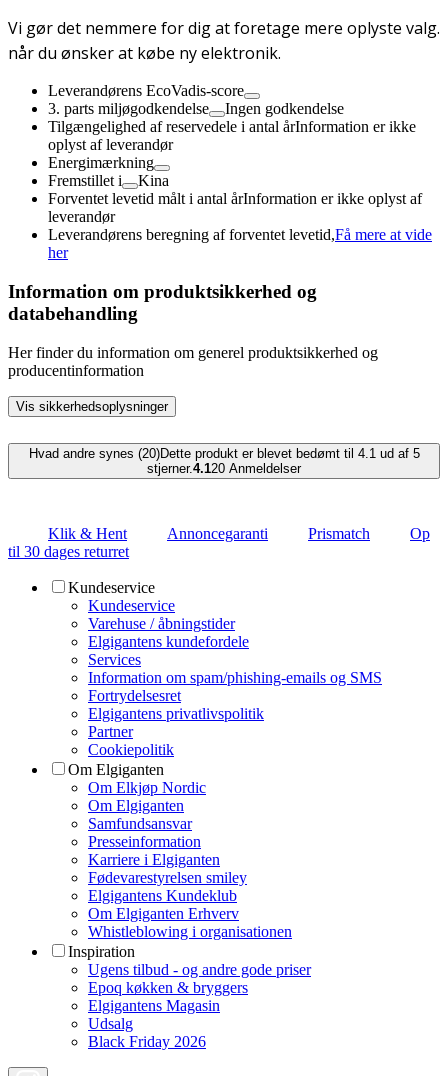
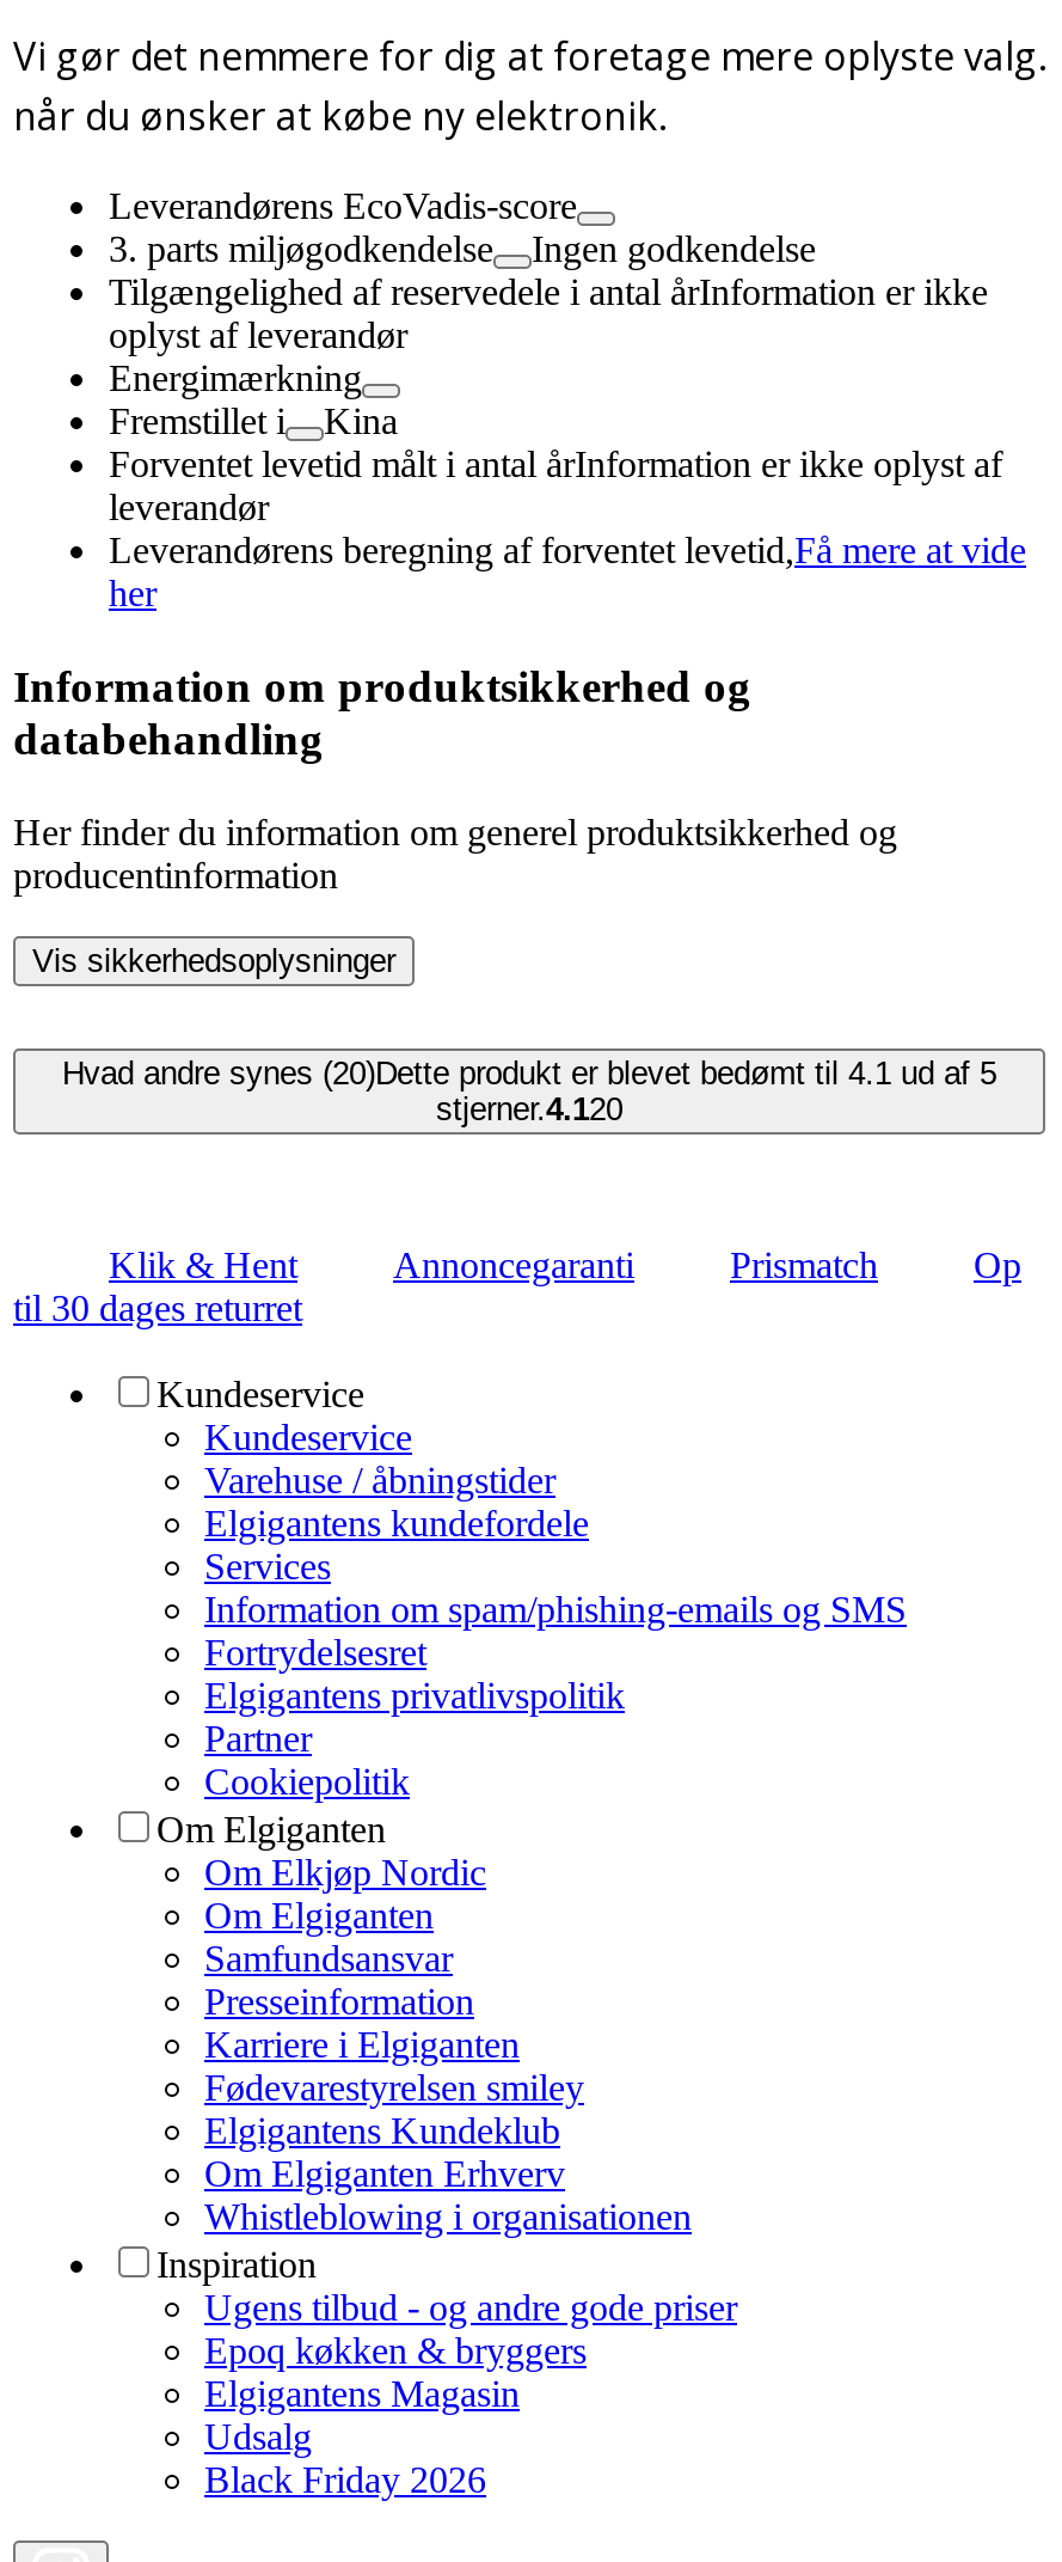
- stjerner.4.120 Anmeldelser
+ stjerner.4.120
